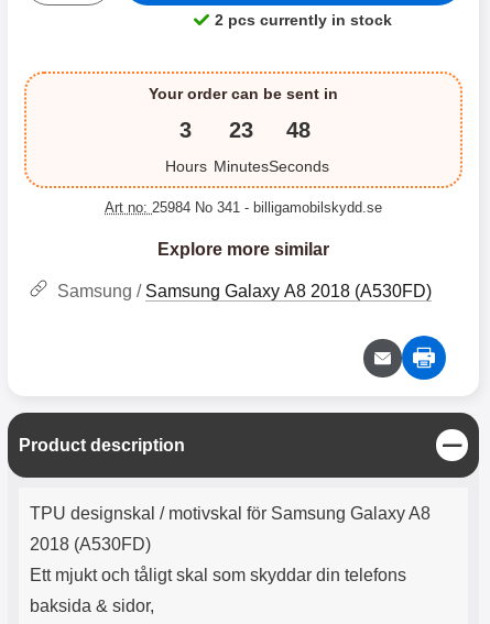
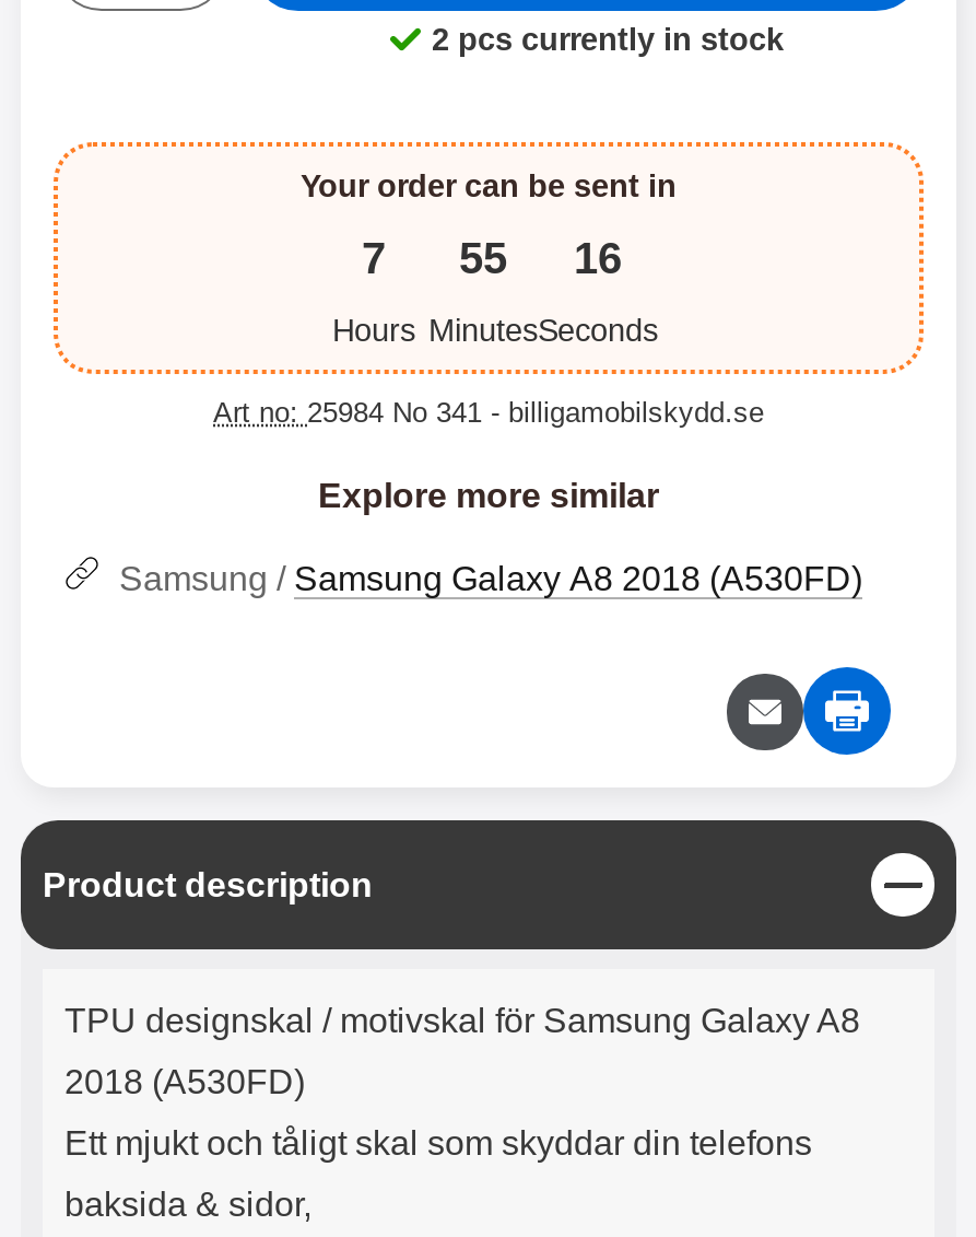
- 3
+ 7

- 23
+ 55

- 48
+ 16
